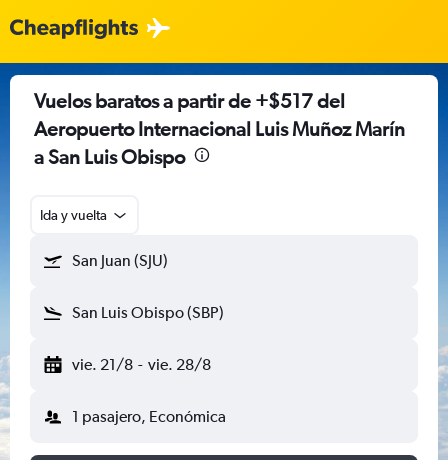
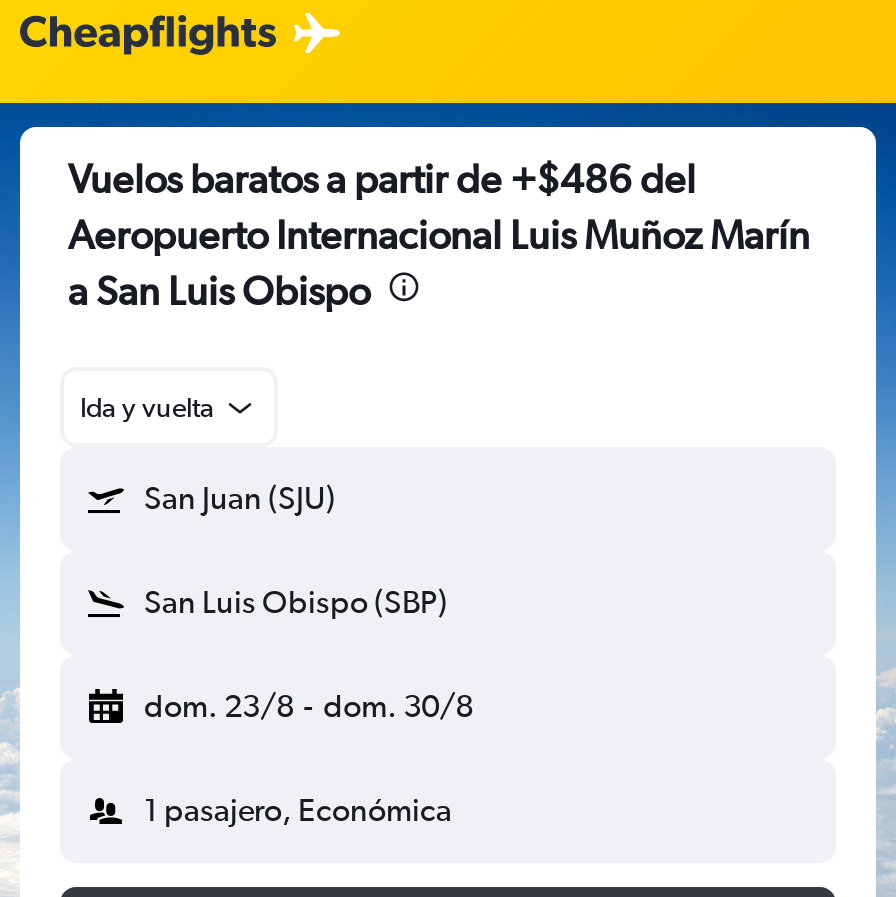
- Vuelos baratos a partir de +$517 del
+ Vuelos baratos a partir de +$486 del

- vie. 21/8 - vie. 28/8
+ dom. 23/8 - dom. 30/8
